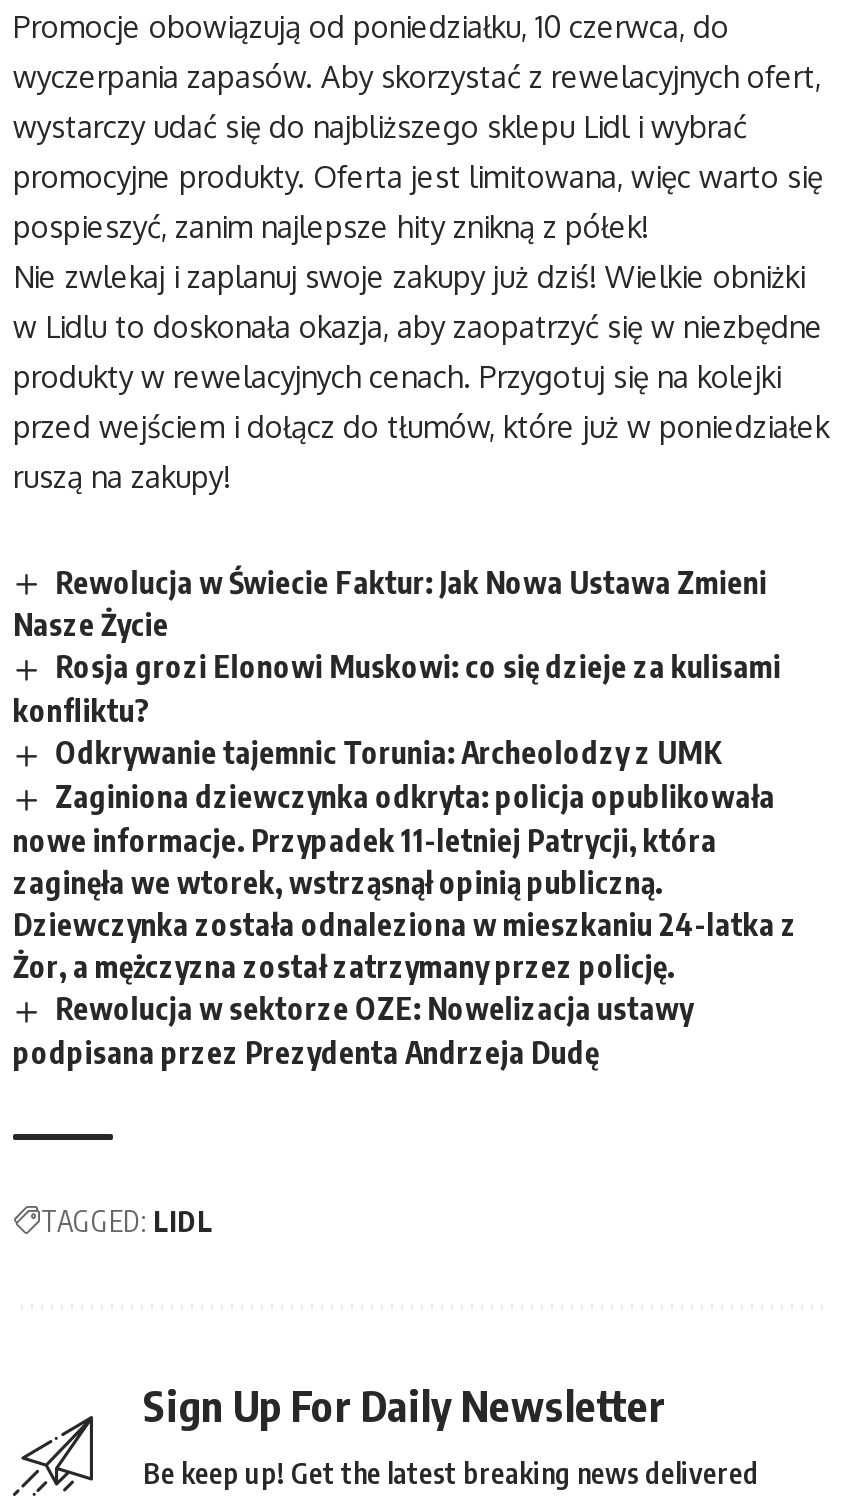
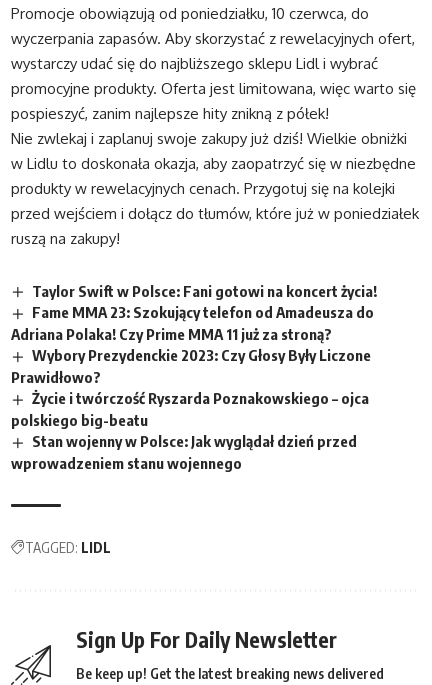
- Rewolucja w Świecie Faktur: Jak Nowa Ustawa Zmieni
- Nasze Życie
- Rosja grozi Elonowi Muskowi: co się dzieje za kulisami
- konfliktu?
- Odkrywanie tajemnic Torunia: Archeolodzy z UMK
- Zaginiona dziewczynka odkryta: policja opublikowała
- nowe informacje. Przypadek 11-letniej Patrycji, która
- zaginęła we wtorek, wstrząsnął opinią publiczną.
- Dziewczynka została odnaleziona w mieszkaniu 24-latka z
- Żor, a mężczyzna został zatrzymany przez policję.
- Rewolucja w sektorze OZE: Nowelizacja ustawy
- podpisana przez Prezydenta Andrzeja Dudę
+ Taylor Swift w Polsce: Fani gotowi na koncert życia!
+ Fame MMA 23: Szokujący telefon od Amadeusza do
+ Adriana Polaka! Czy Prime MMA 11 już za stroną?
+ Wybory Prezydenckie 2023: Czy Głosy Były Liczone
+ Prawidłowo?
+ Życie i twórczość Ryszarda Poznakowskiego – ojca
+ polskiego big-beatu
+ Stan wojenny w Polsce: Jak wyglądał dzień przed
+ wprowadzeniem stanu wojennego
